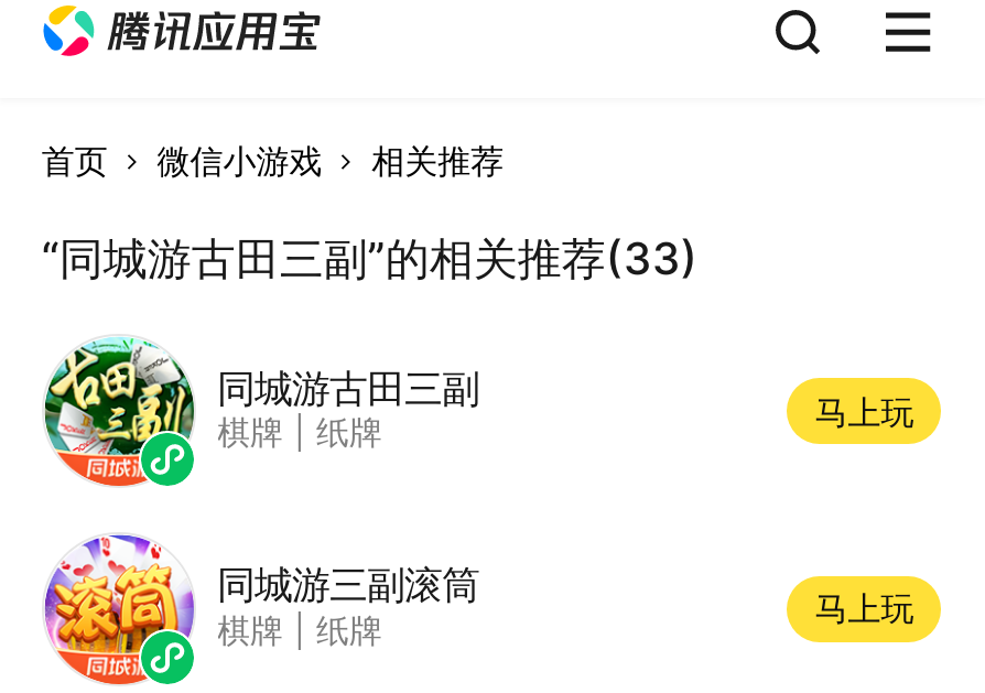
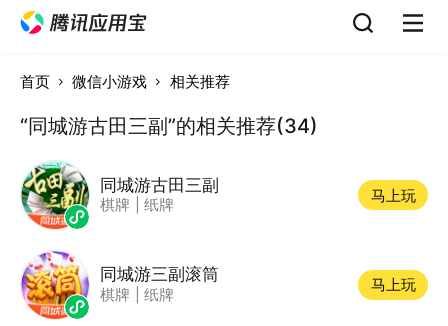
- “同城游古田三副”的相关推荐(33)
+ “同城游古田三副”的相关推荐(34)
